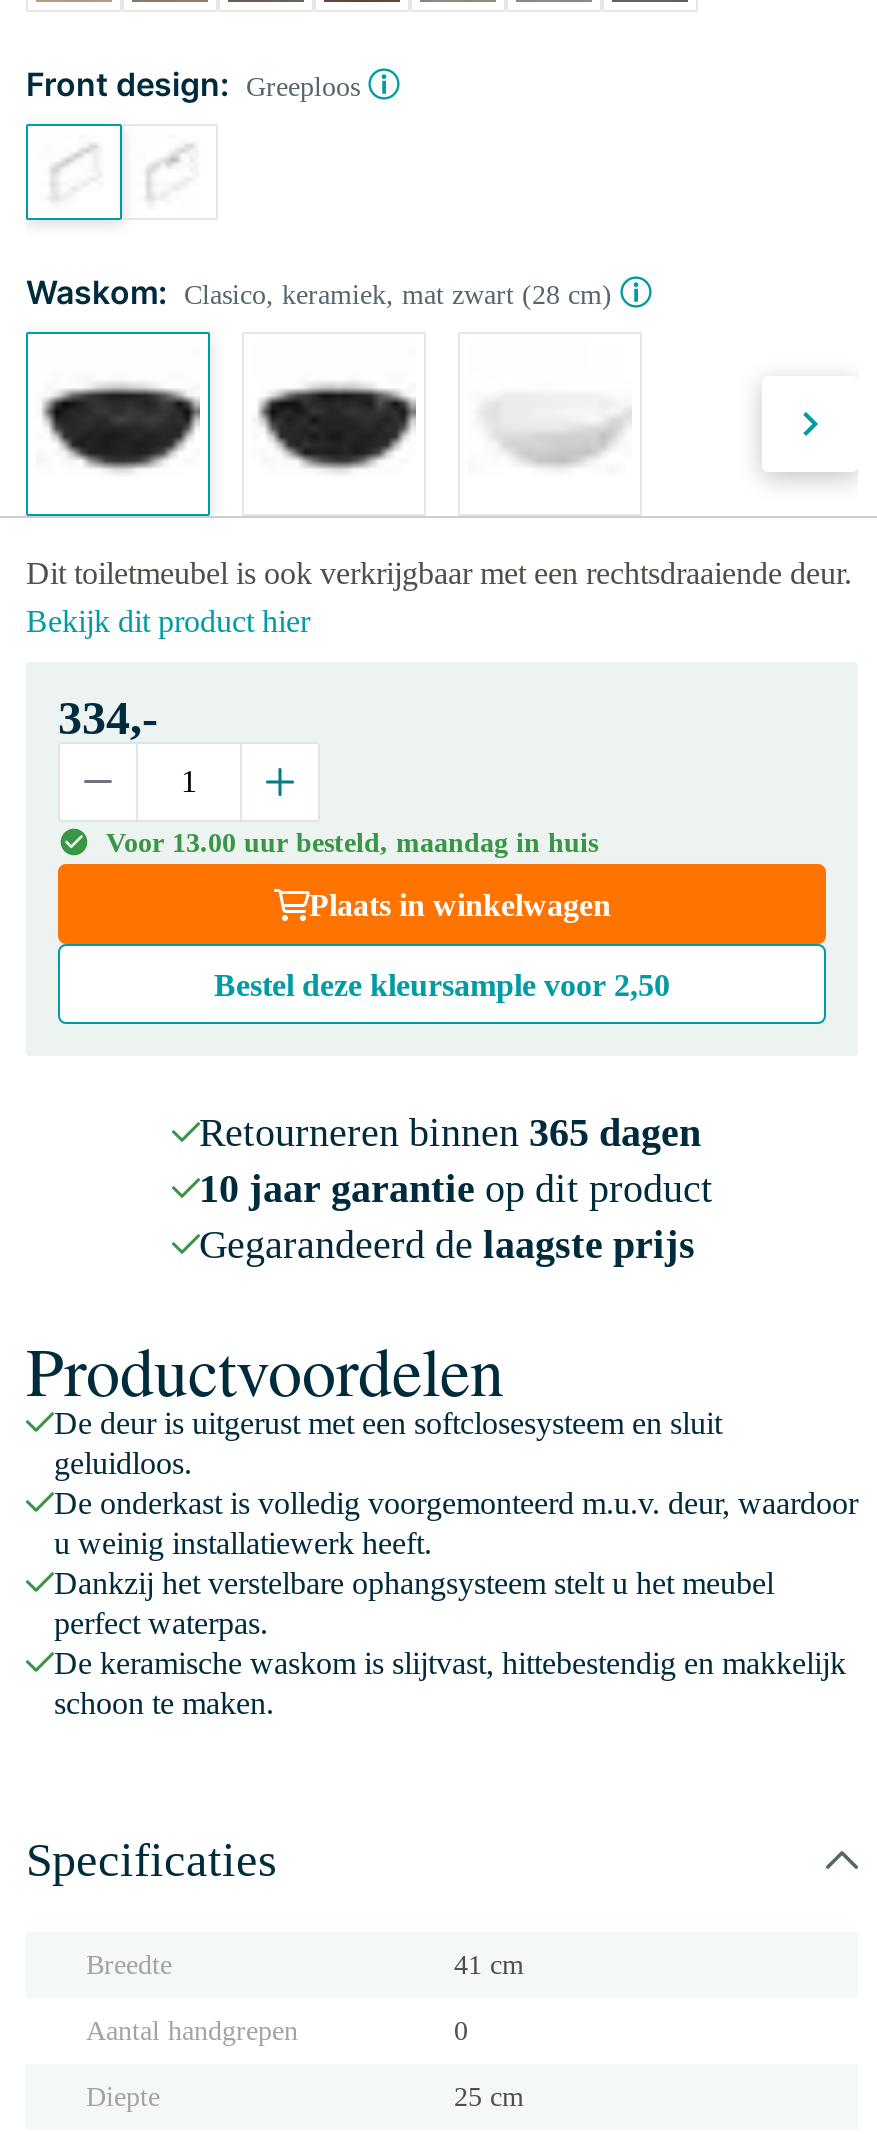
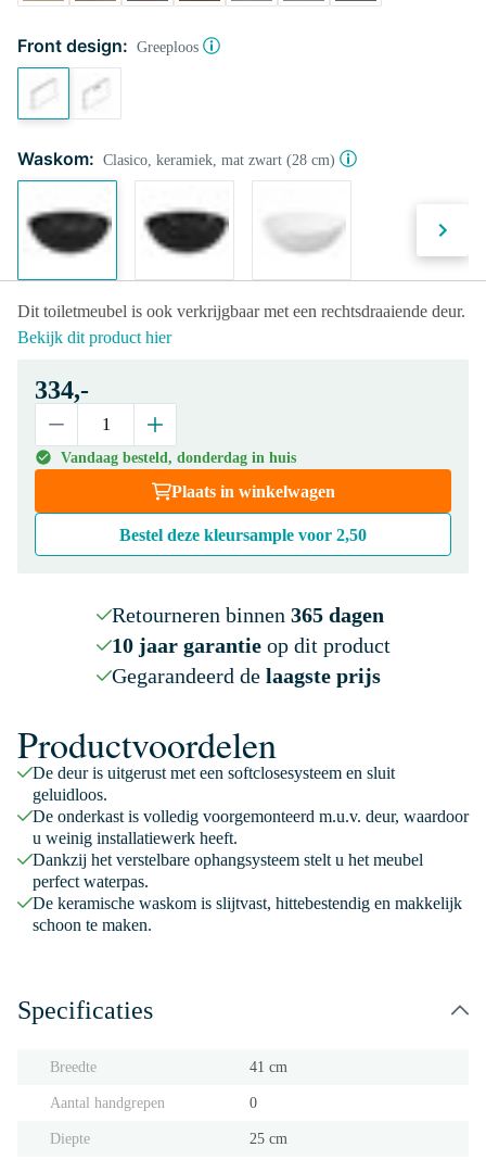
- Voor 13.00 uur besteld, maandag in huis
+ Vandaag besteld, donderdag in huis
